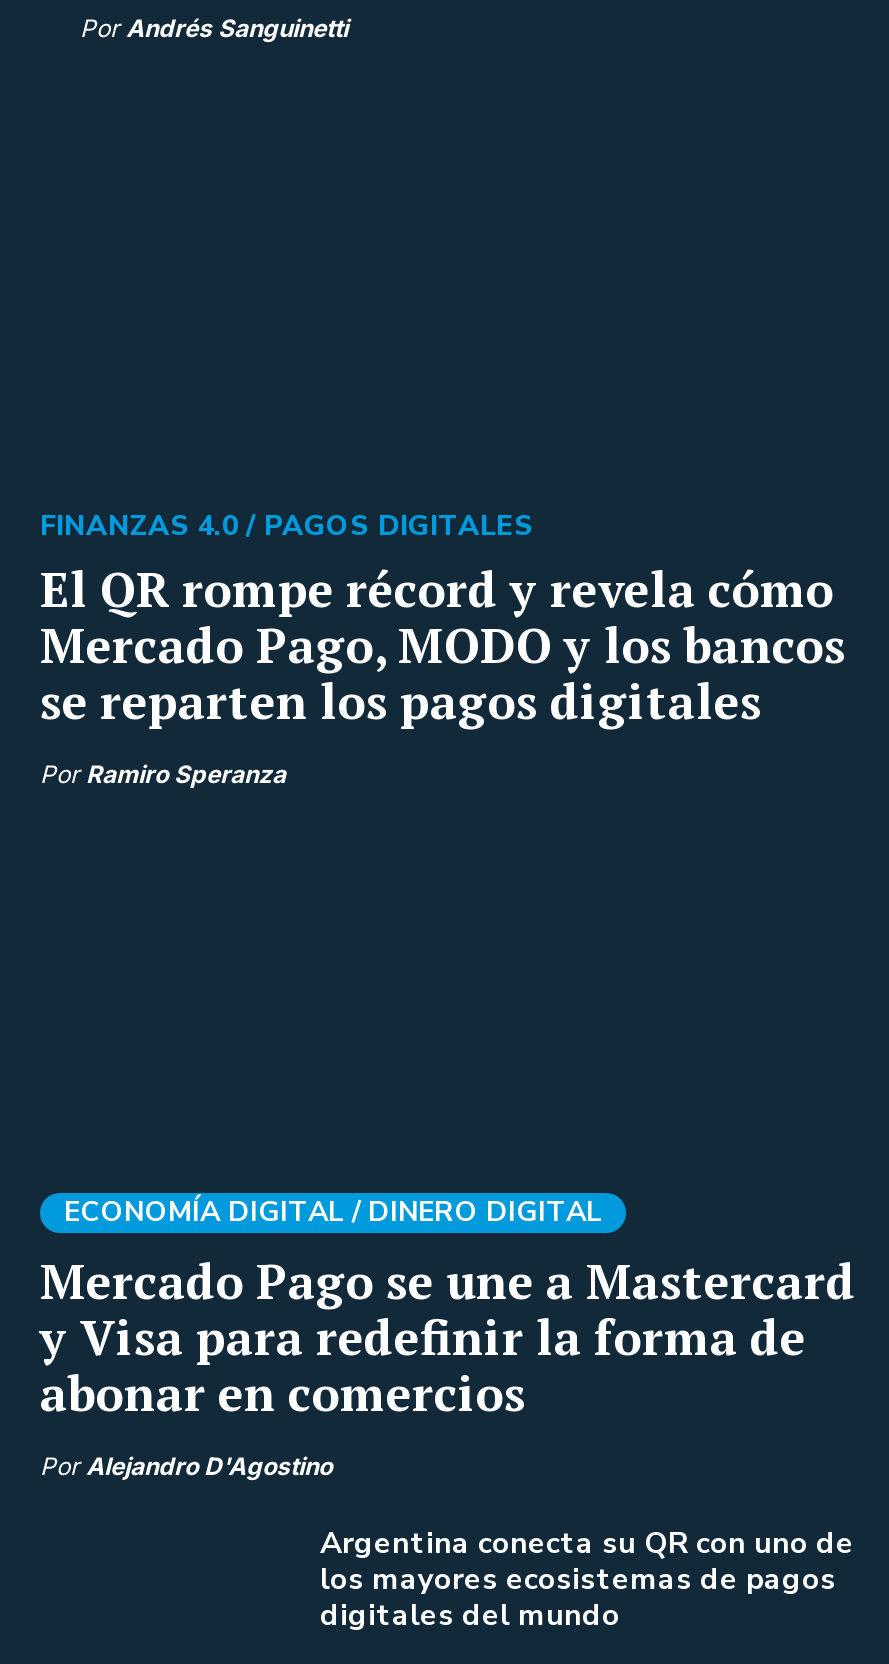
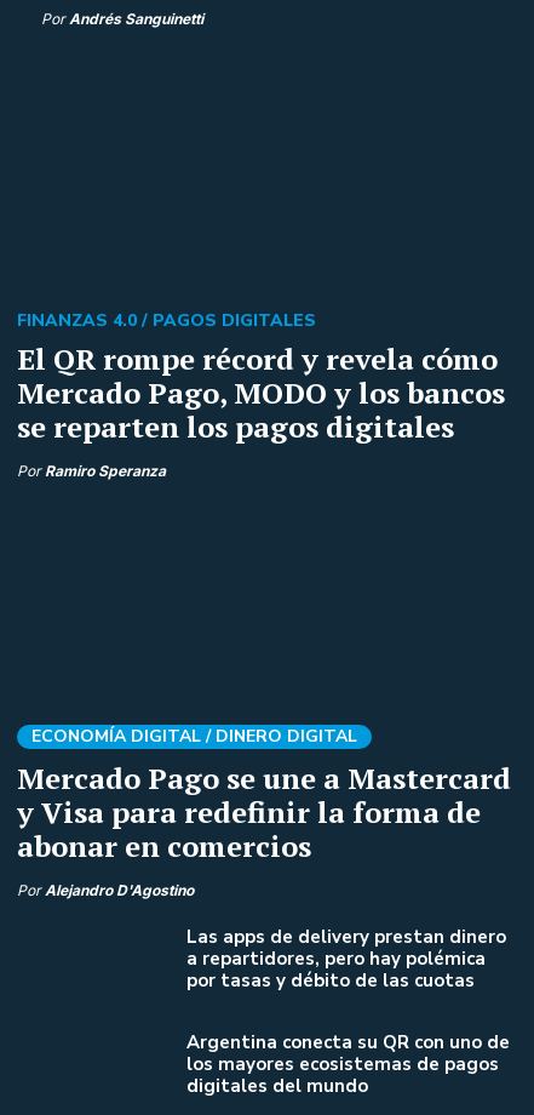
+ Las apps de delivery prestan dinero
+ a repartidores, pero hay polémica
+ por tasas y débito de las cuotas
